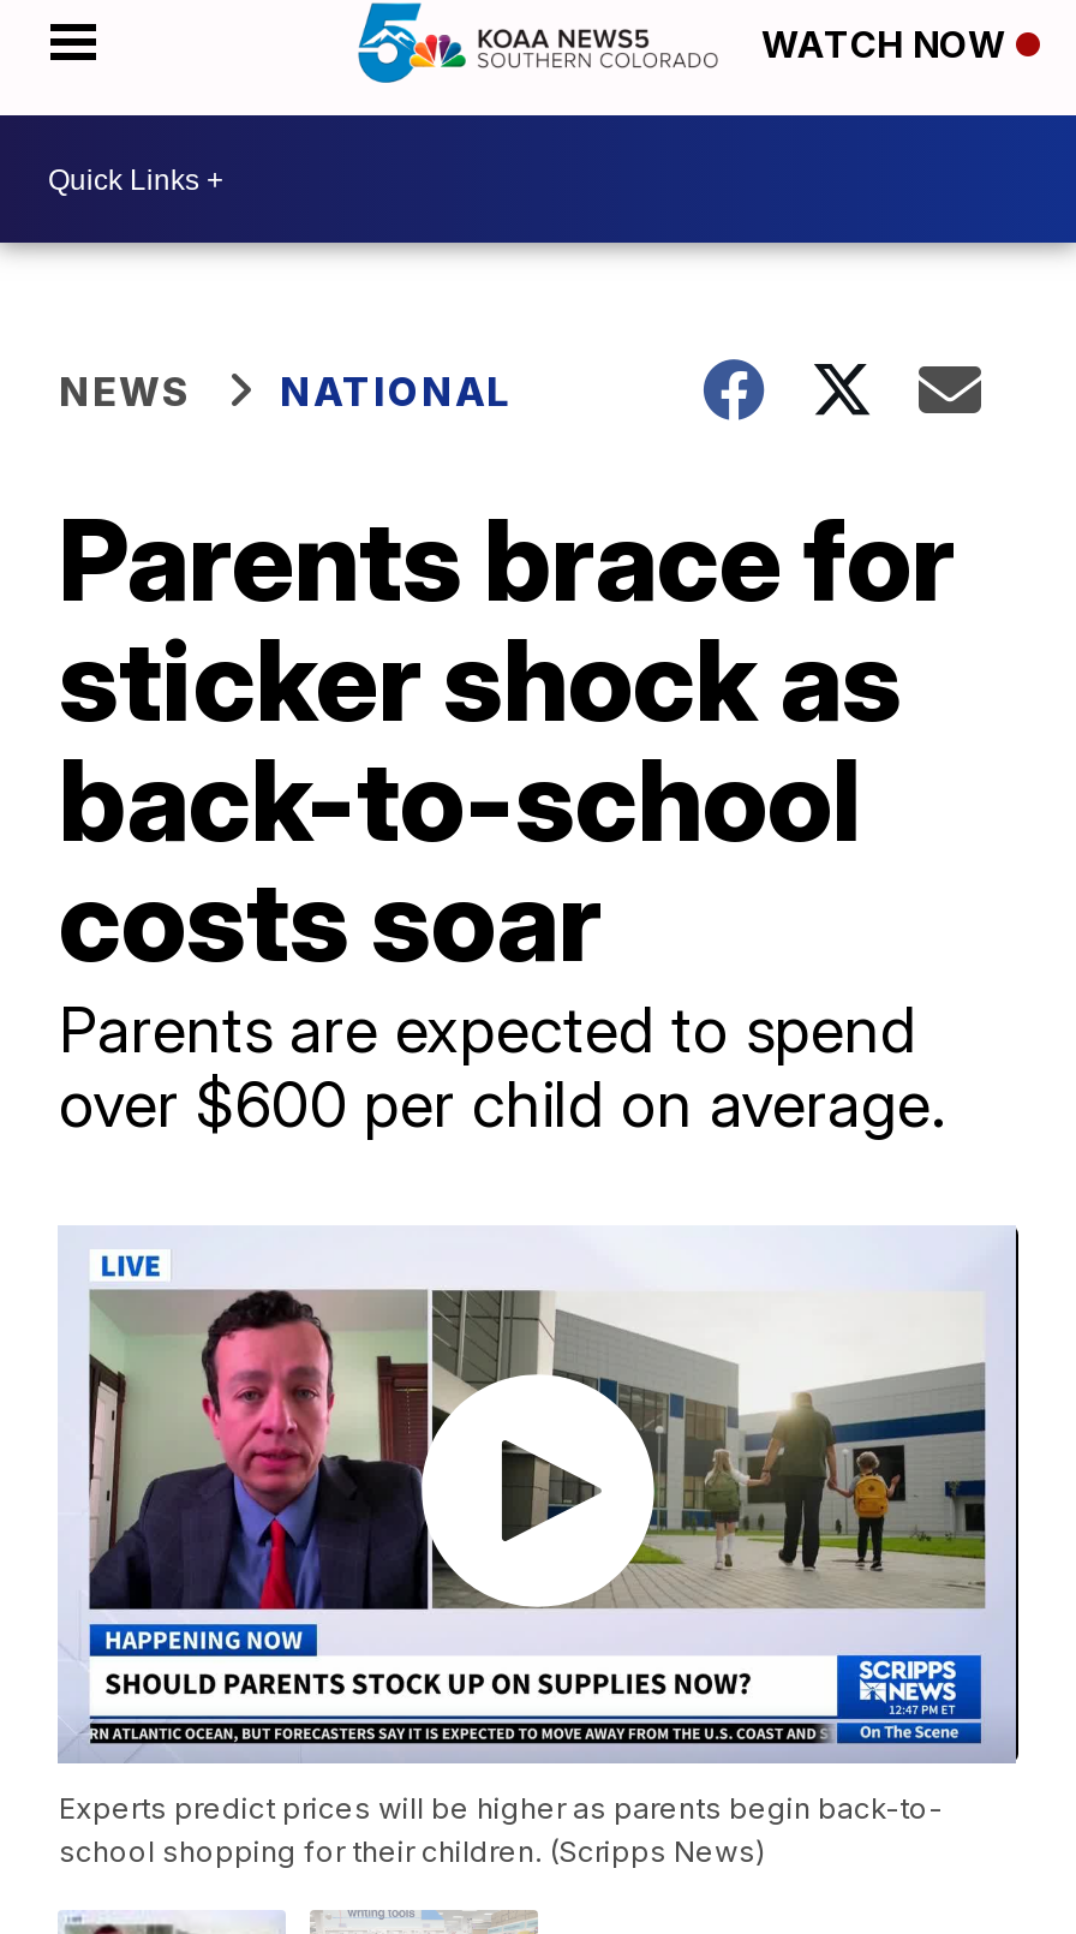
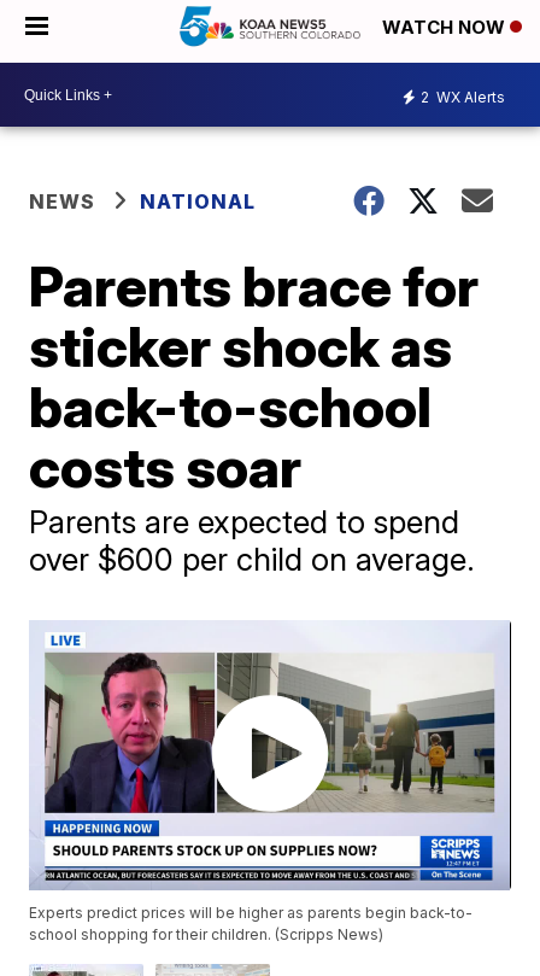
+ 2 WX Alerts
